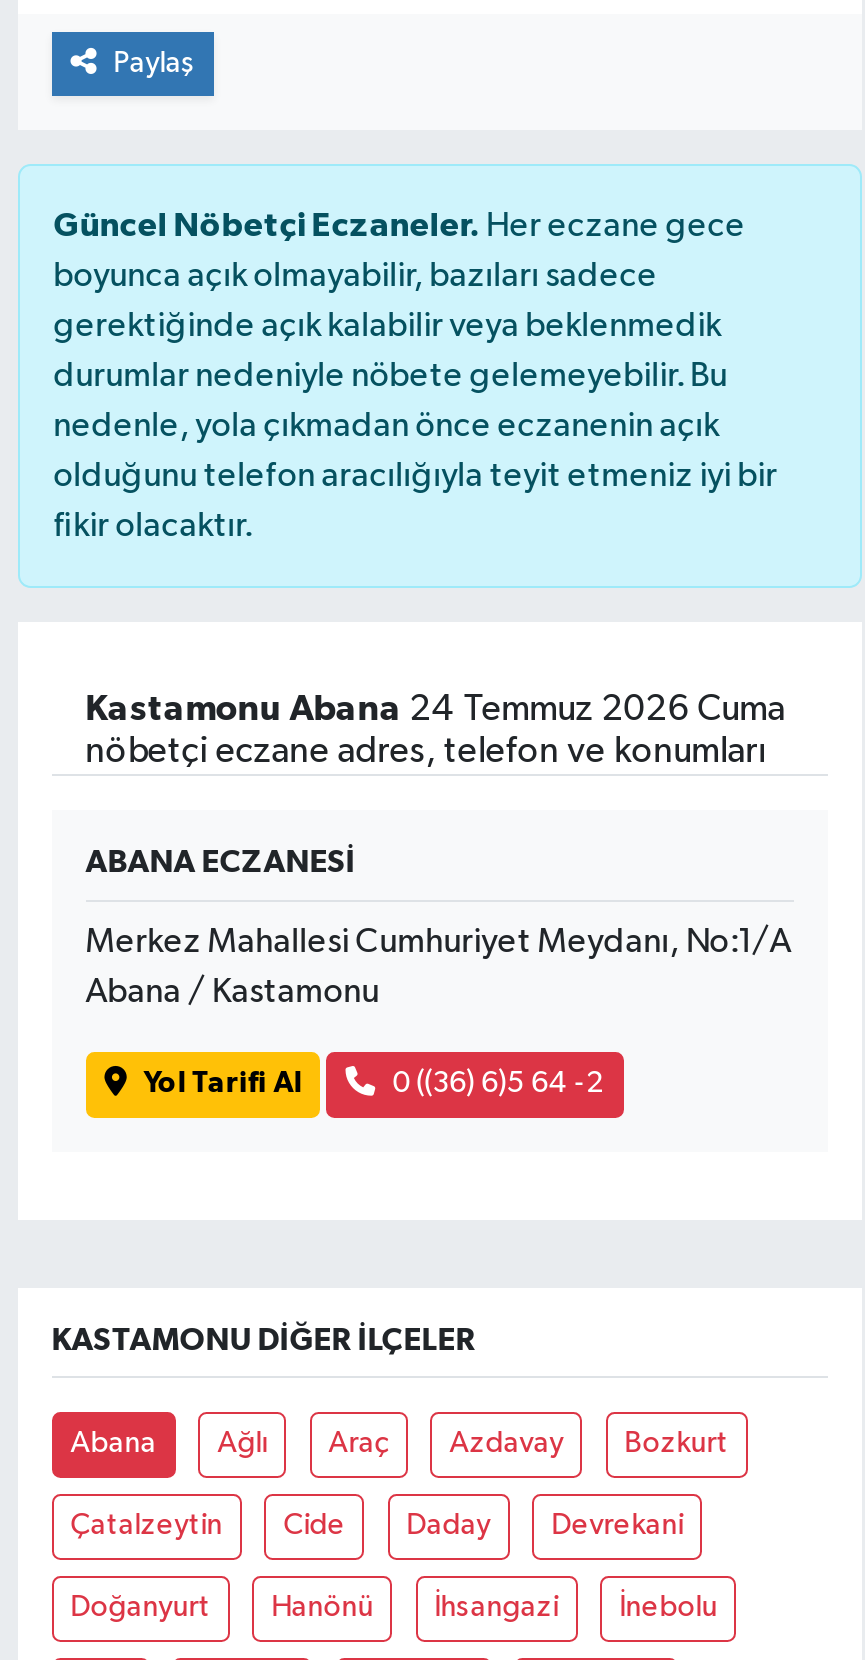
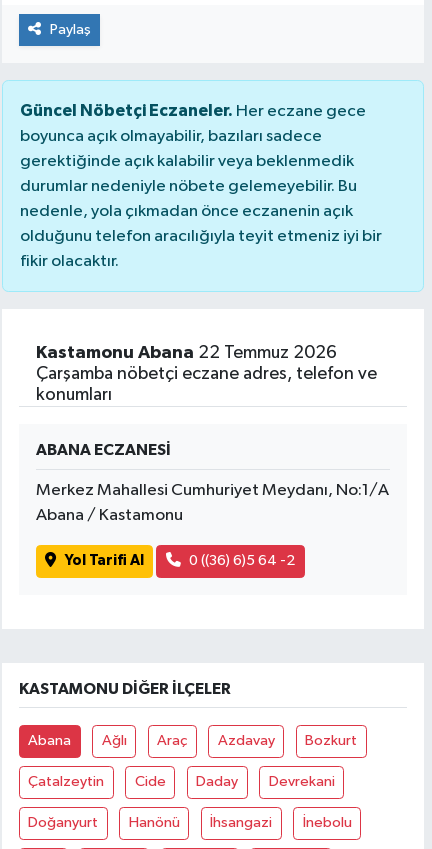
- Kastamonu Abana 24 Temmuz 2026 Cuma
- nöbetçi eczane adres, telefon ve konumları
+ Kastamonu Abana 22 Temmuz 2026
+ Çarşamba nöbetçi eczane adres, telefon ve
+ konumları
